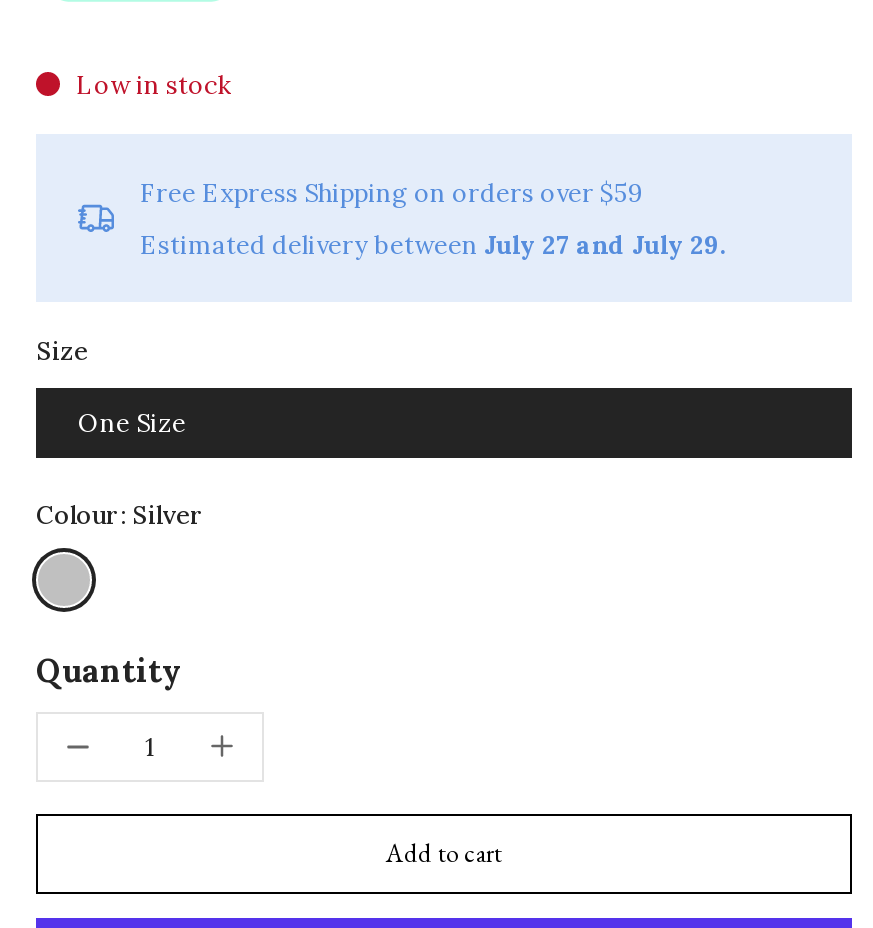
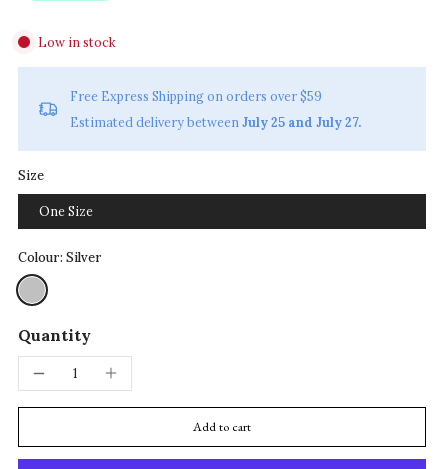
- Estimated delivery between July 27 and July 29.
+ Estimated delivery between July 25 and July 27.
